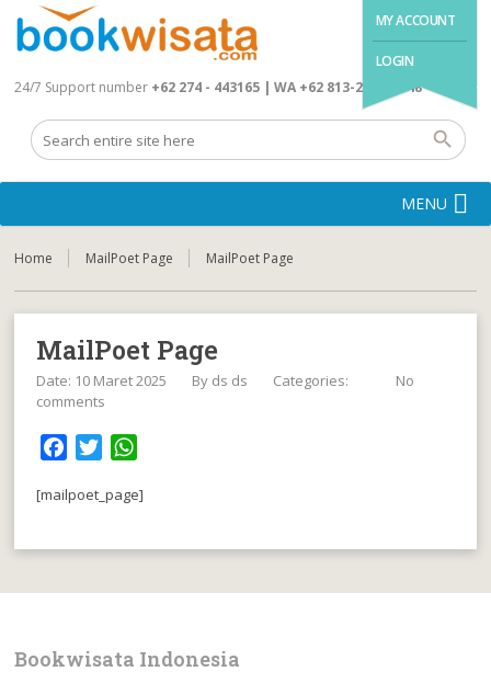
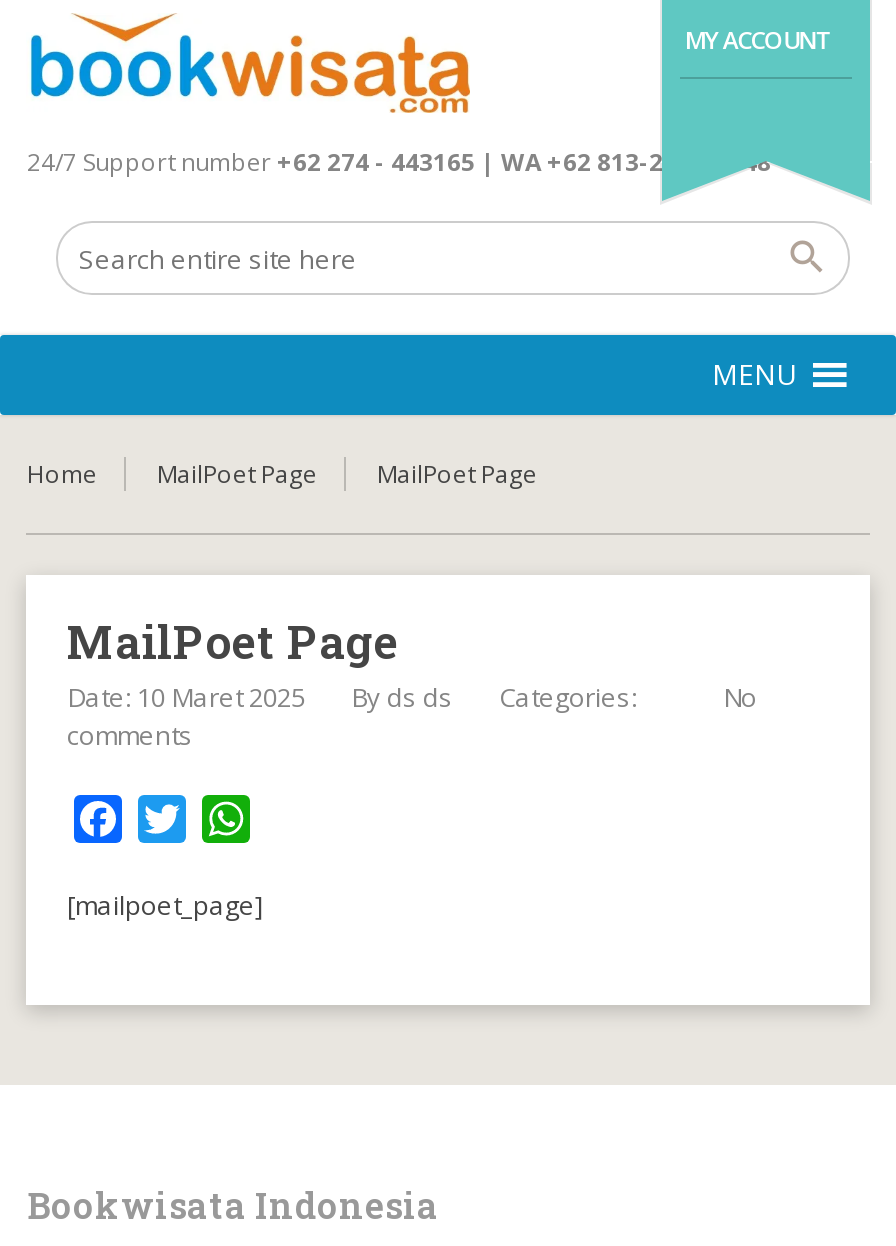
- LOGIN
